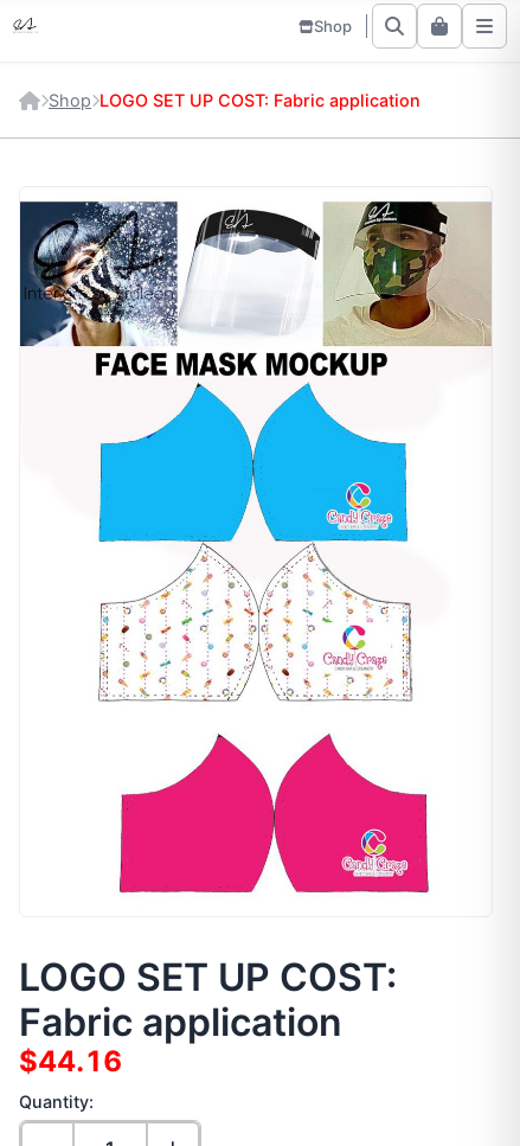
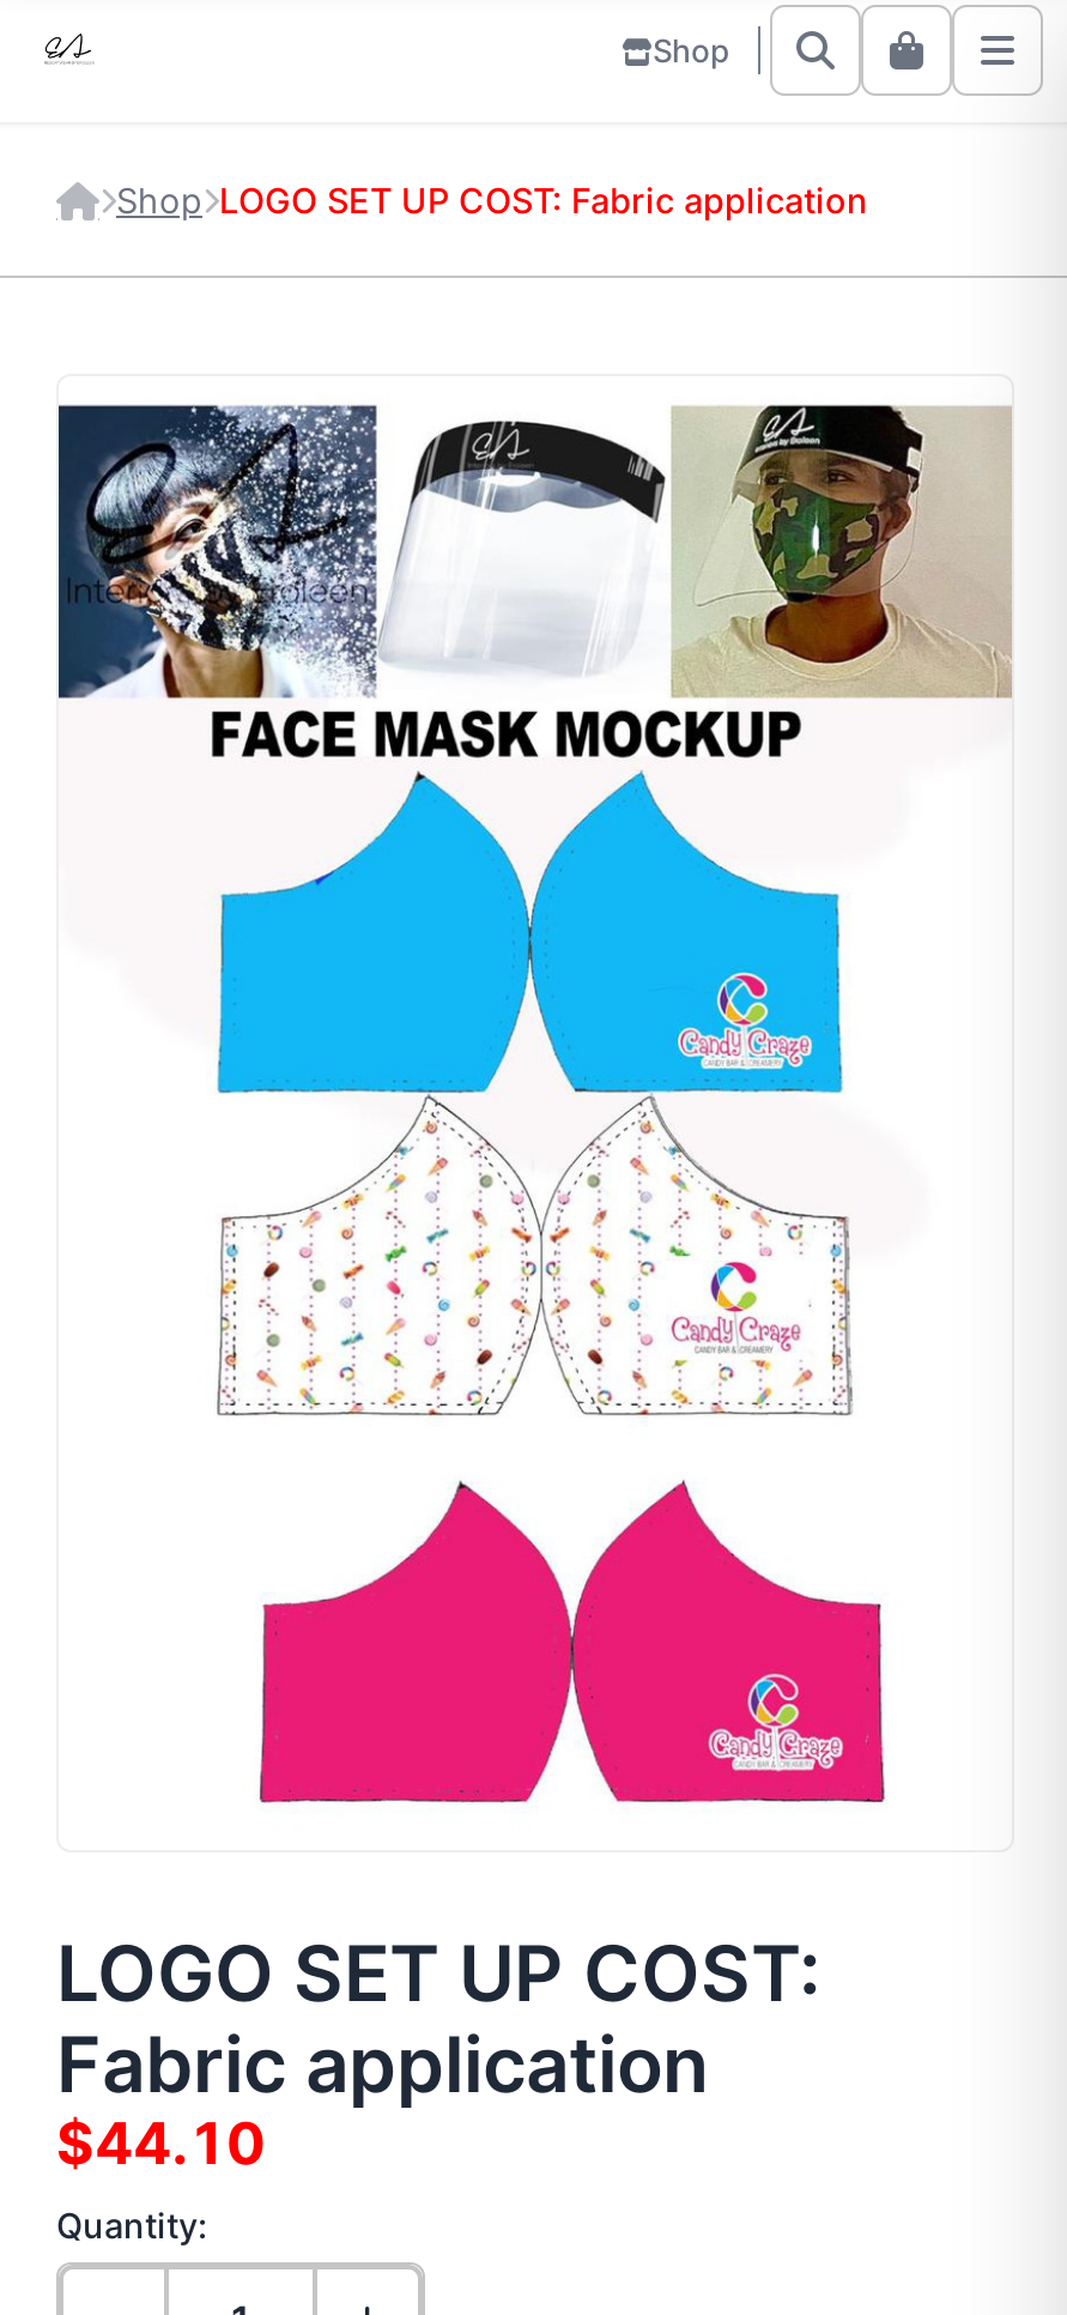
- $44.16
+ $44.10
